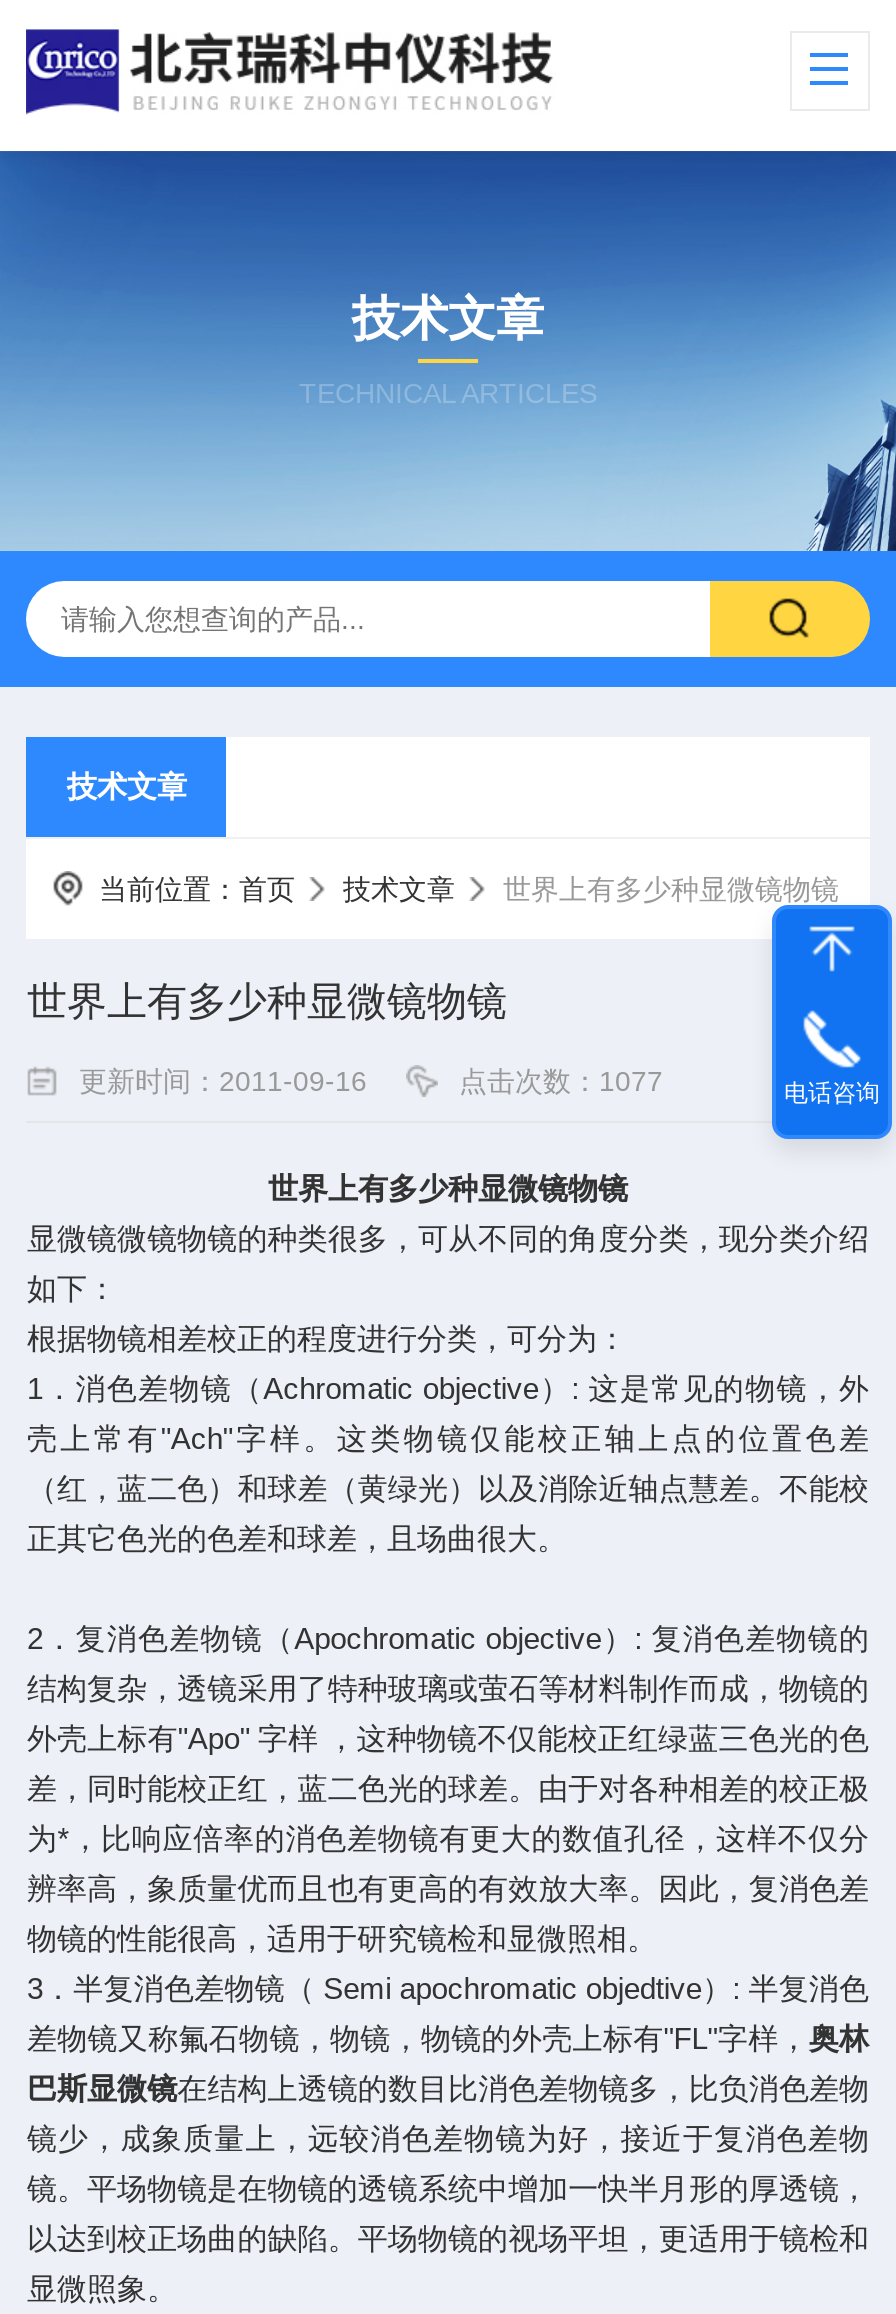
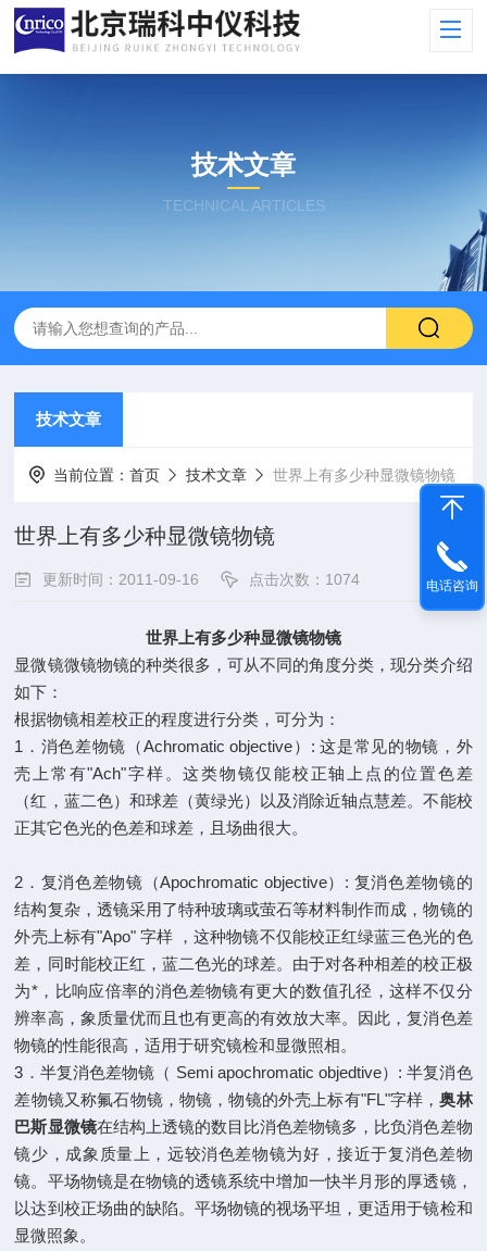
- 点击次数：1077
+ 点击次数：1074
